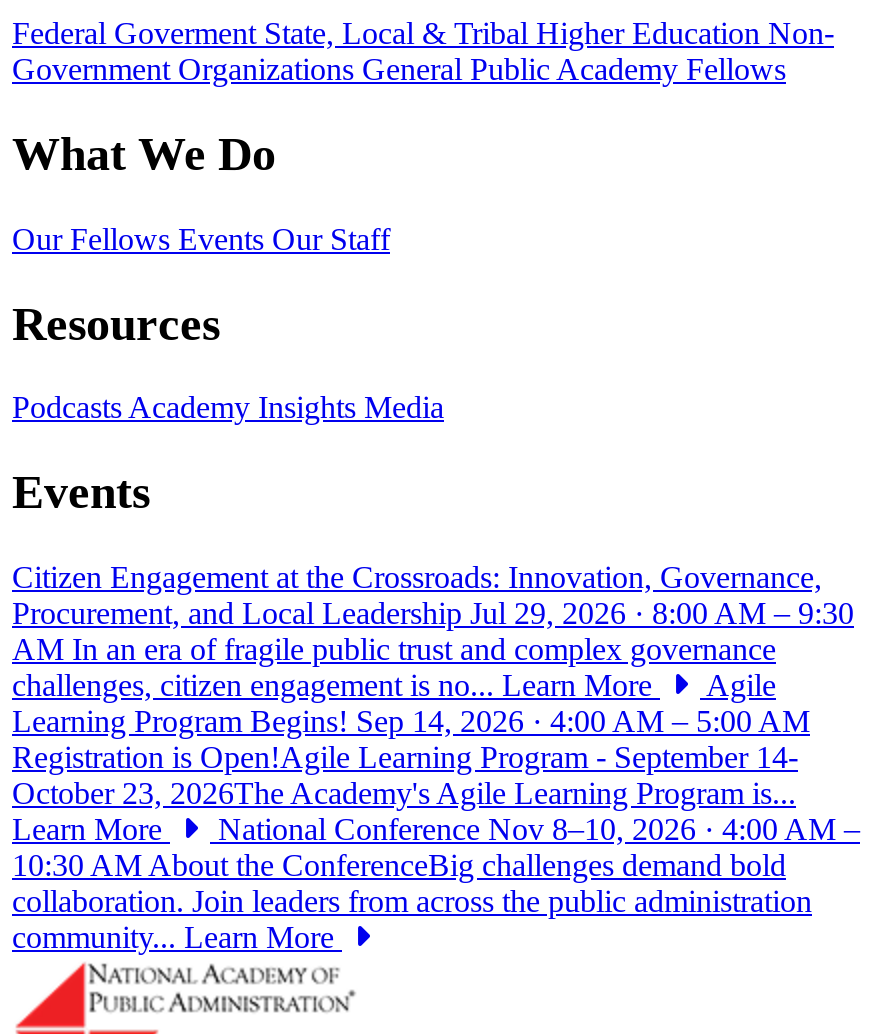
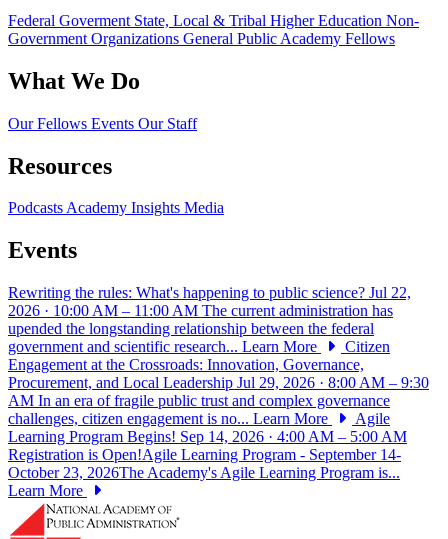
- Citizen Engagement at the Crossroads: Innovation, Governance,
+ Rewriting the rules: What's happening to public science? Jul 22,
+ 2026 · 10:00 AM – 11:00 AM The current administration has
+ upended the longstanding relationship between the federal
+ government and scientific research... Learn More
+ Citizen
+ Engagement at the Crossroads: Innovation, Governance,

moved down: Procurement, and Local Leadership Jul 29, 2026 · 8:00 AM – 9:30 | AM In an era of fragile public trust and complex governance | challenges, citizen engagement is no... Learn More | Agile | Learning Program Begins! Sep 14, 2026 · 4:00 AM – 5:00 AM | Registration is Open!Agile Learning Program - September 14- | October 23, 2026The Academy's Agile Learning Program is... | Learn More

- National Conference Nov 8–10, 2026 · 4:00 AM –
- 10:30 AM About the ConferenceBig challenges demand bold
- collaboration. Join leaders from across the public administration
- community... Learn More
